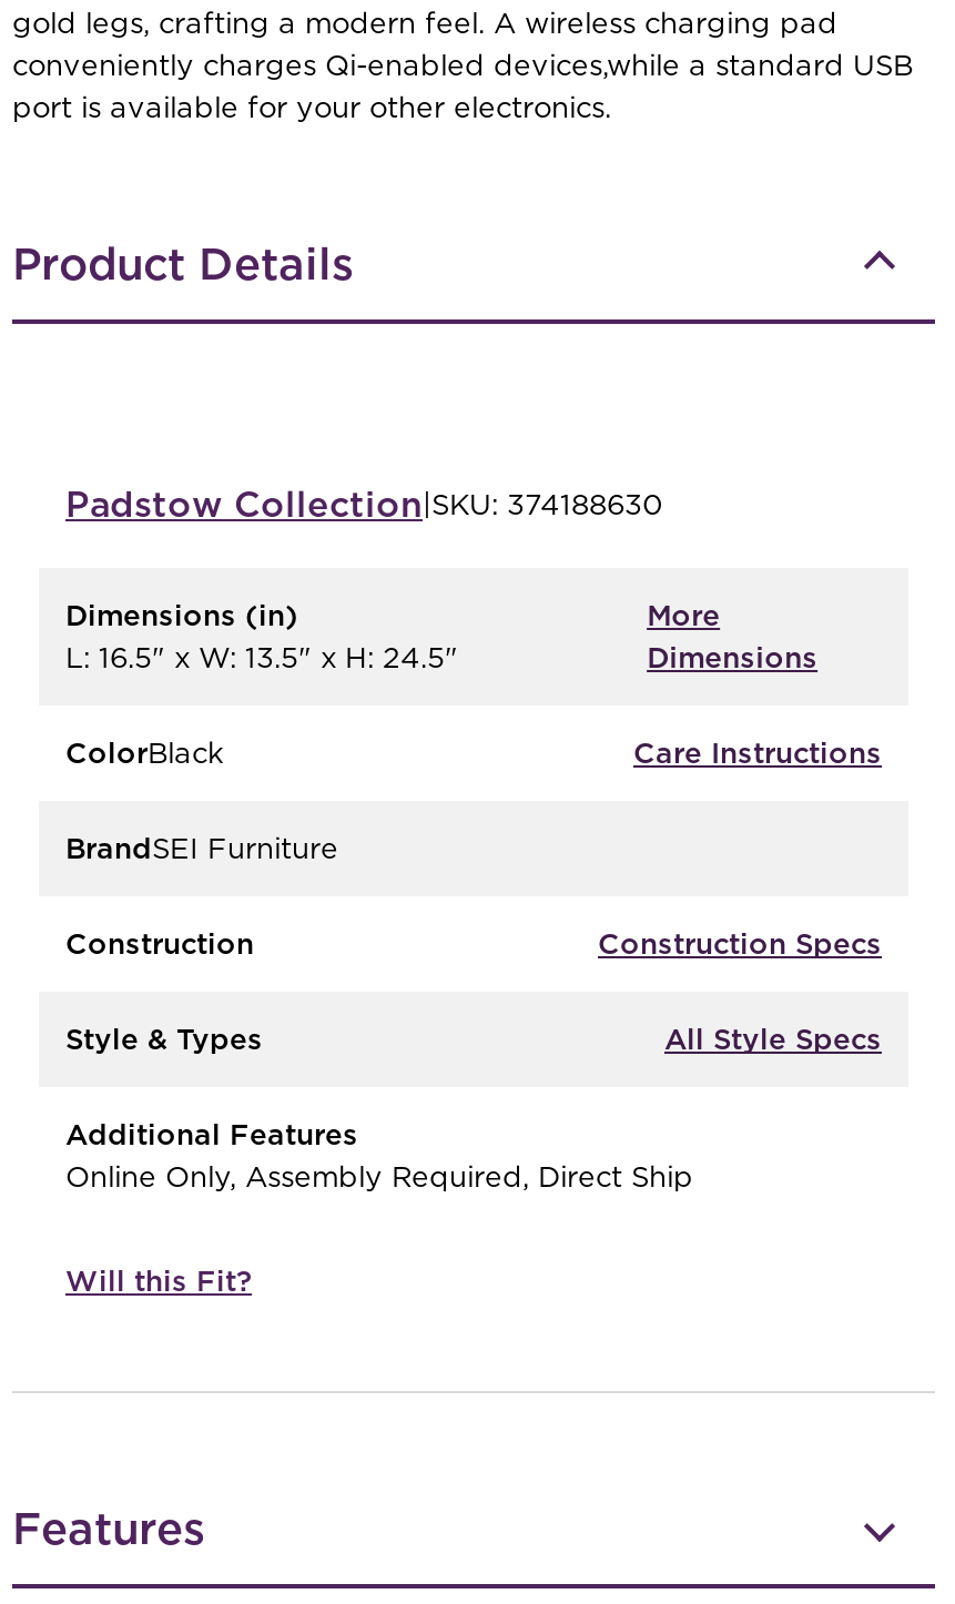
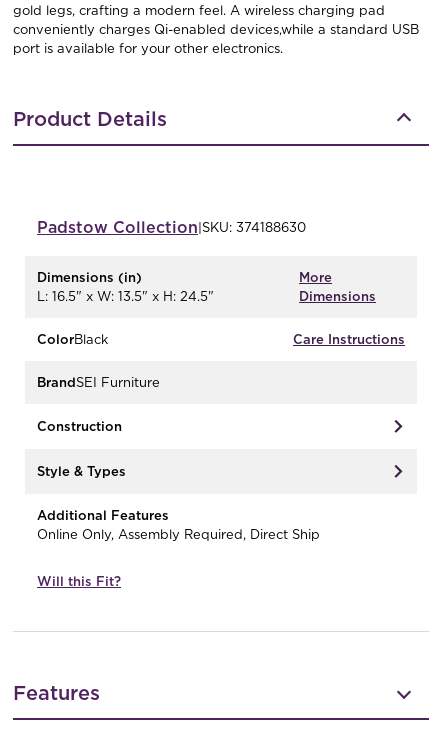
- Construction Specs

- All Style Specs
